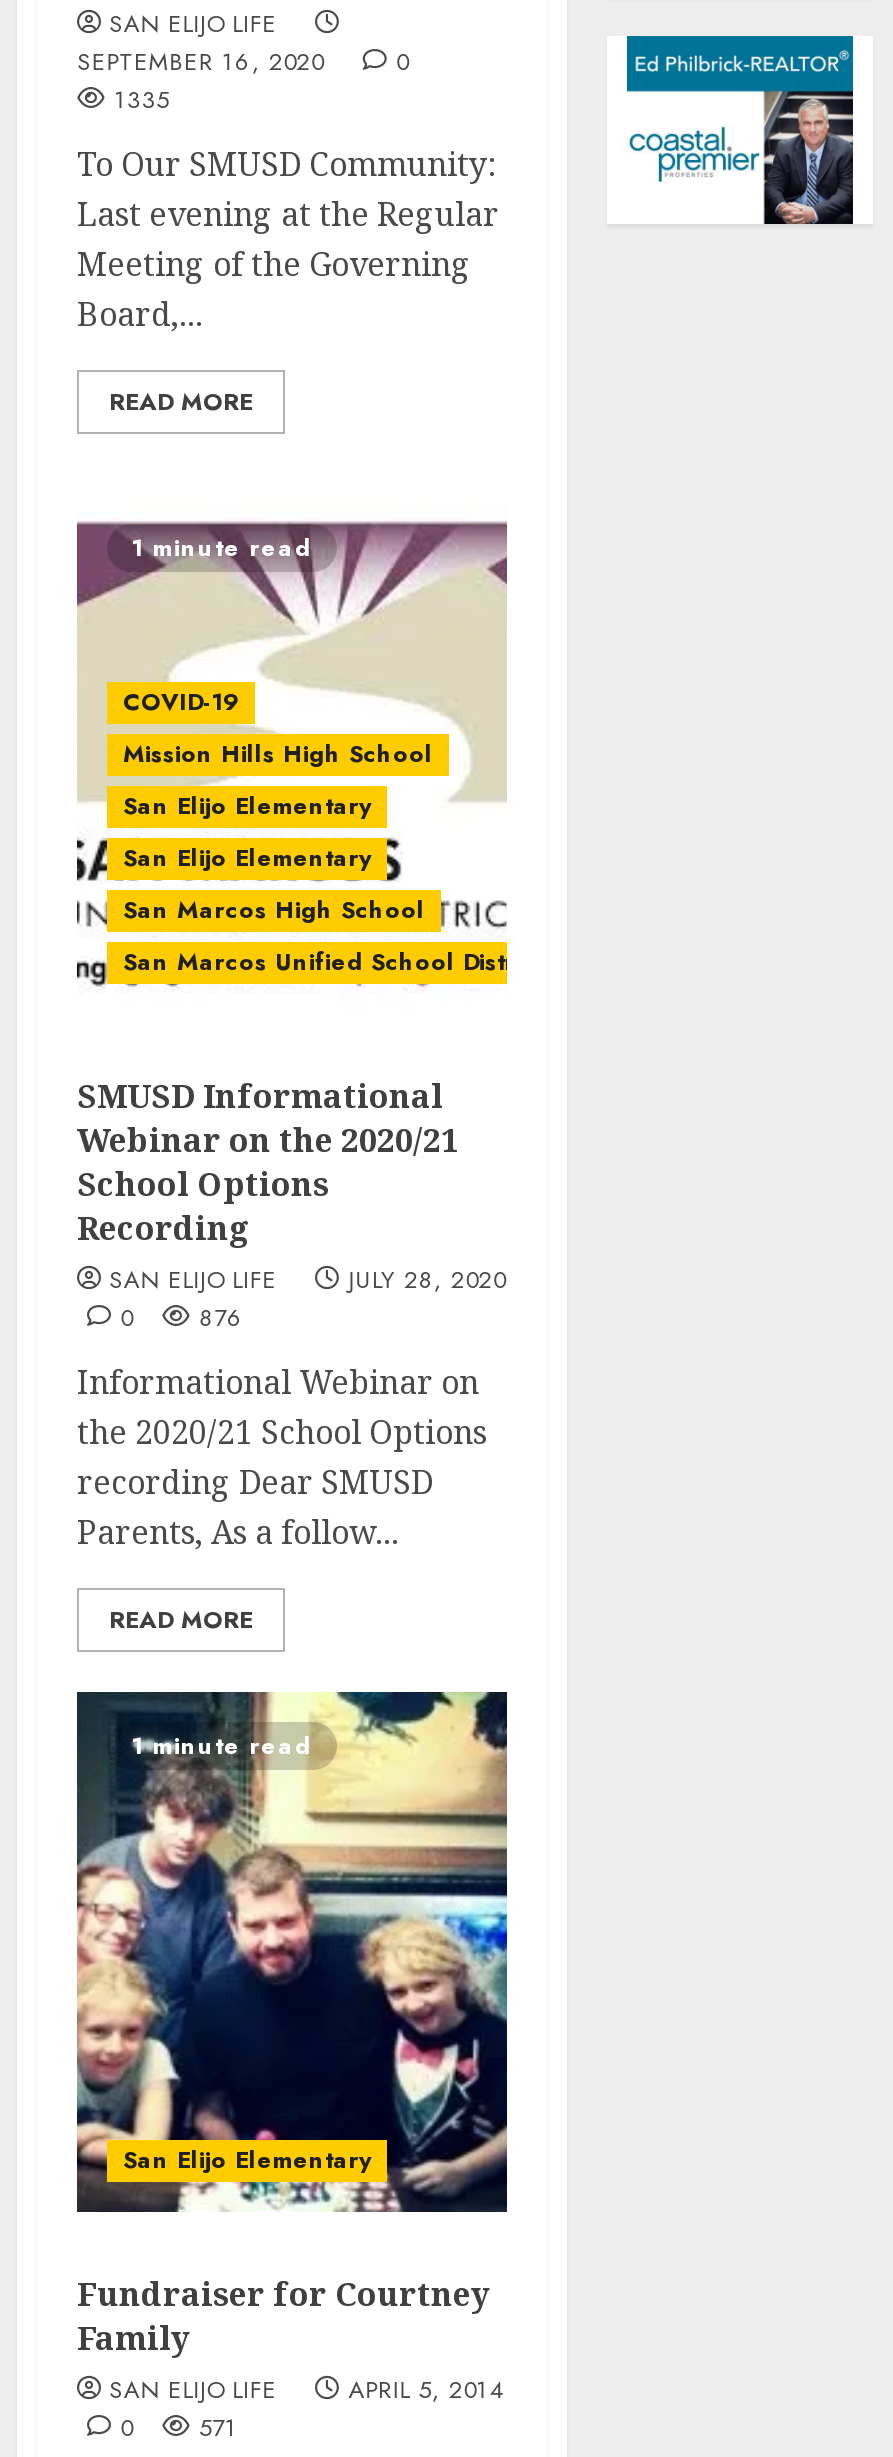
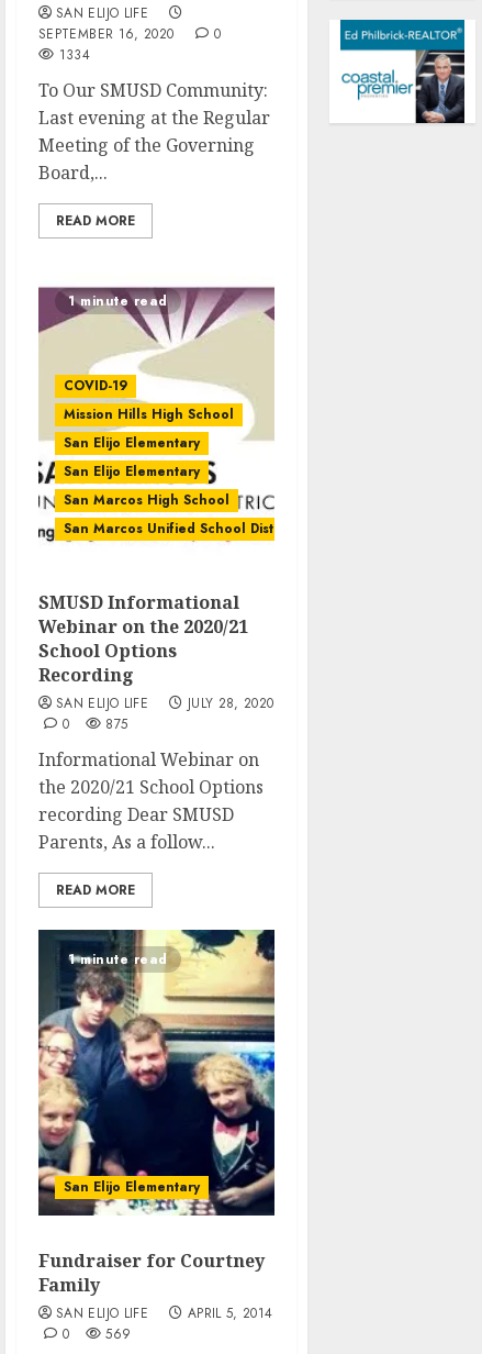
- 1335
+ 1334

- 0 876
+ 0 875

- 0 571
+ 0 569
